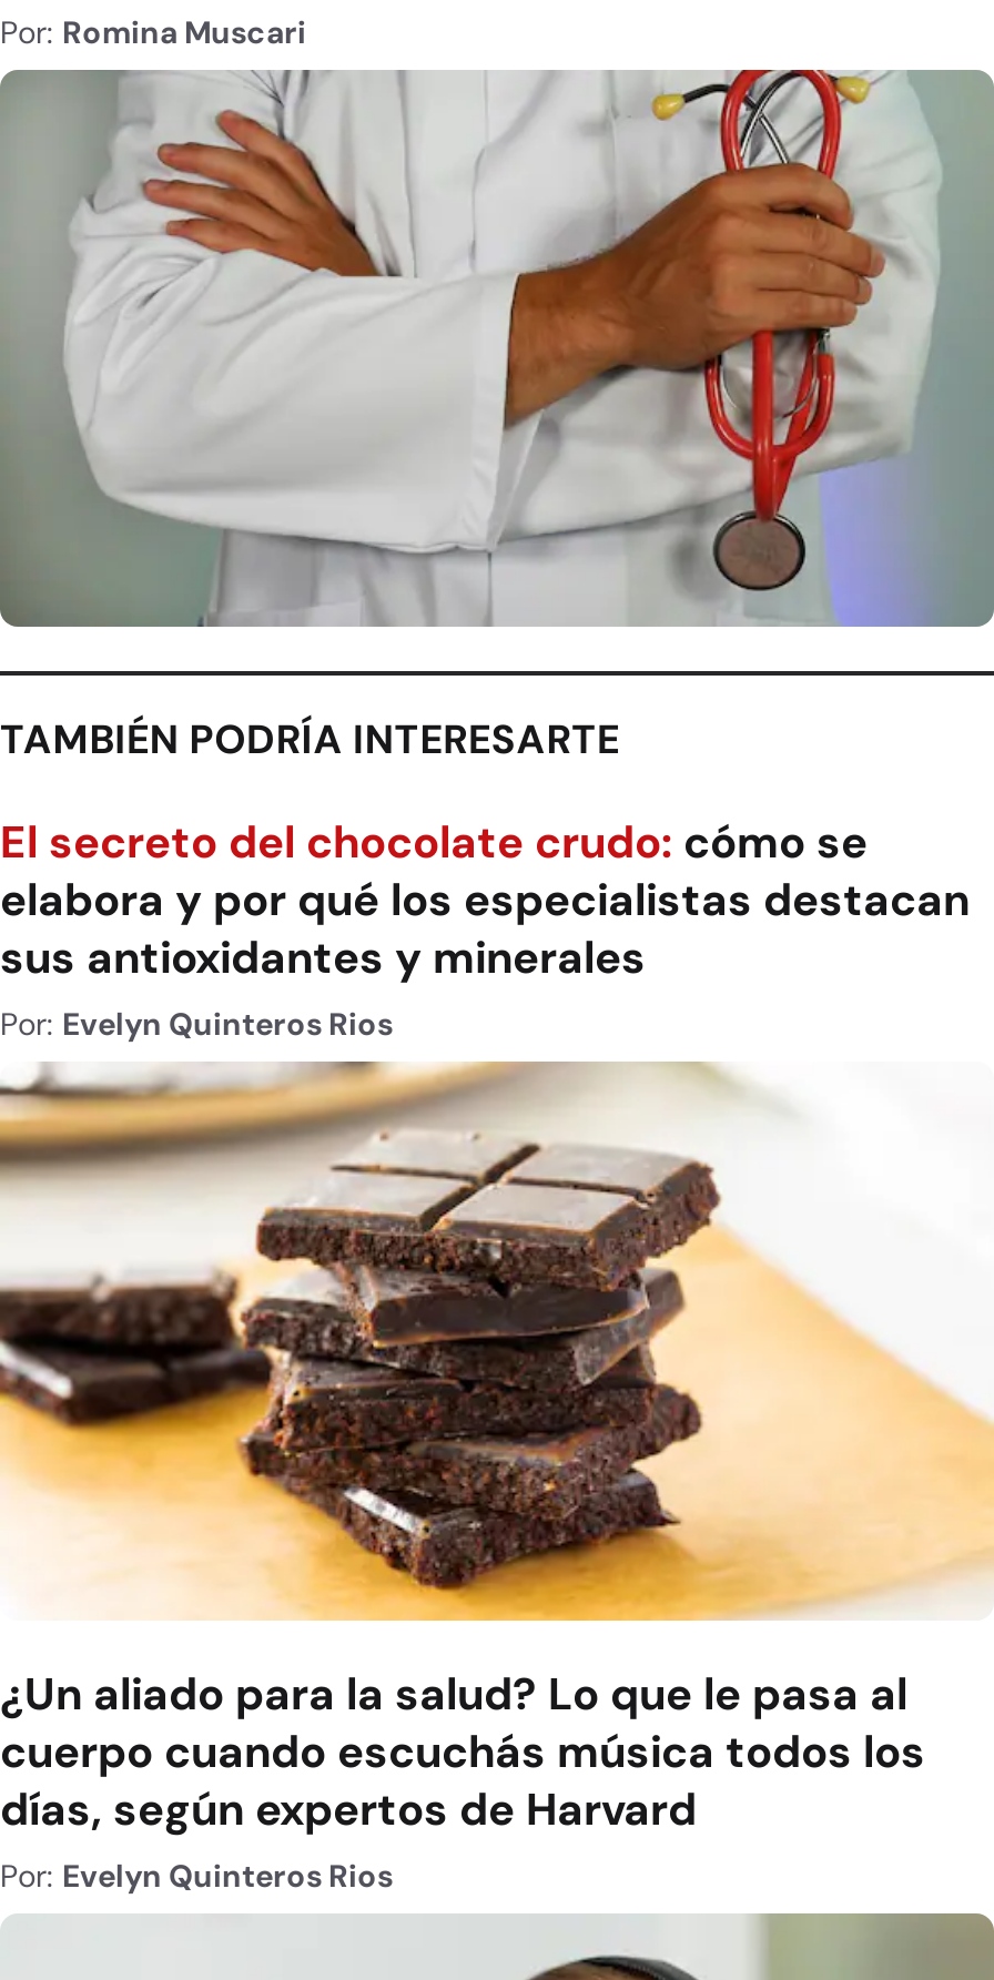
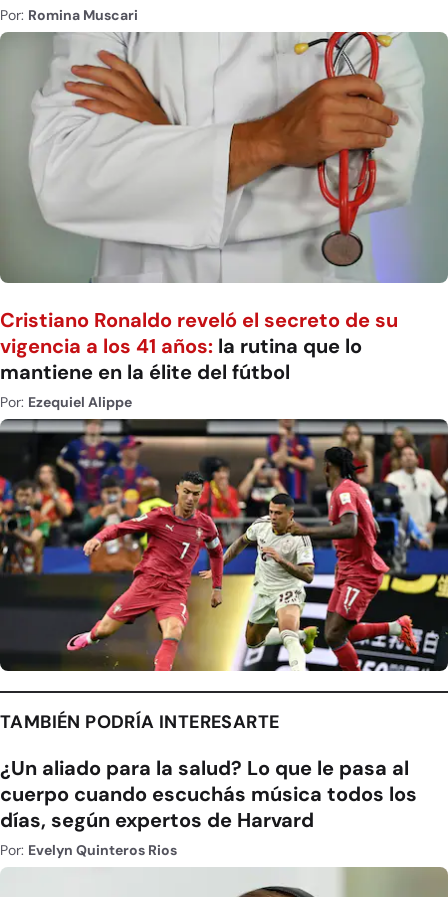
+ Cristiano Ronaldo reveló el secreto de su
+ vigencia a los 41 años: la rutina que lo
+ mantiene en la élite del fútbol
+ Por: Ezequiel Alippe

moved down: TAMBIÉN PODRÍA INTERESARTE

- El secreto del chocolate crudo: cómo se
- elabora y por qué los especialistas destacan
- sus antioxidantes y minerales
- Por: Evelyn Quinteros Rios

- [image]
+ [image]
